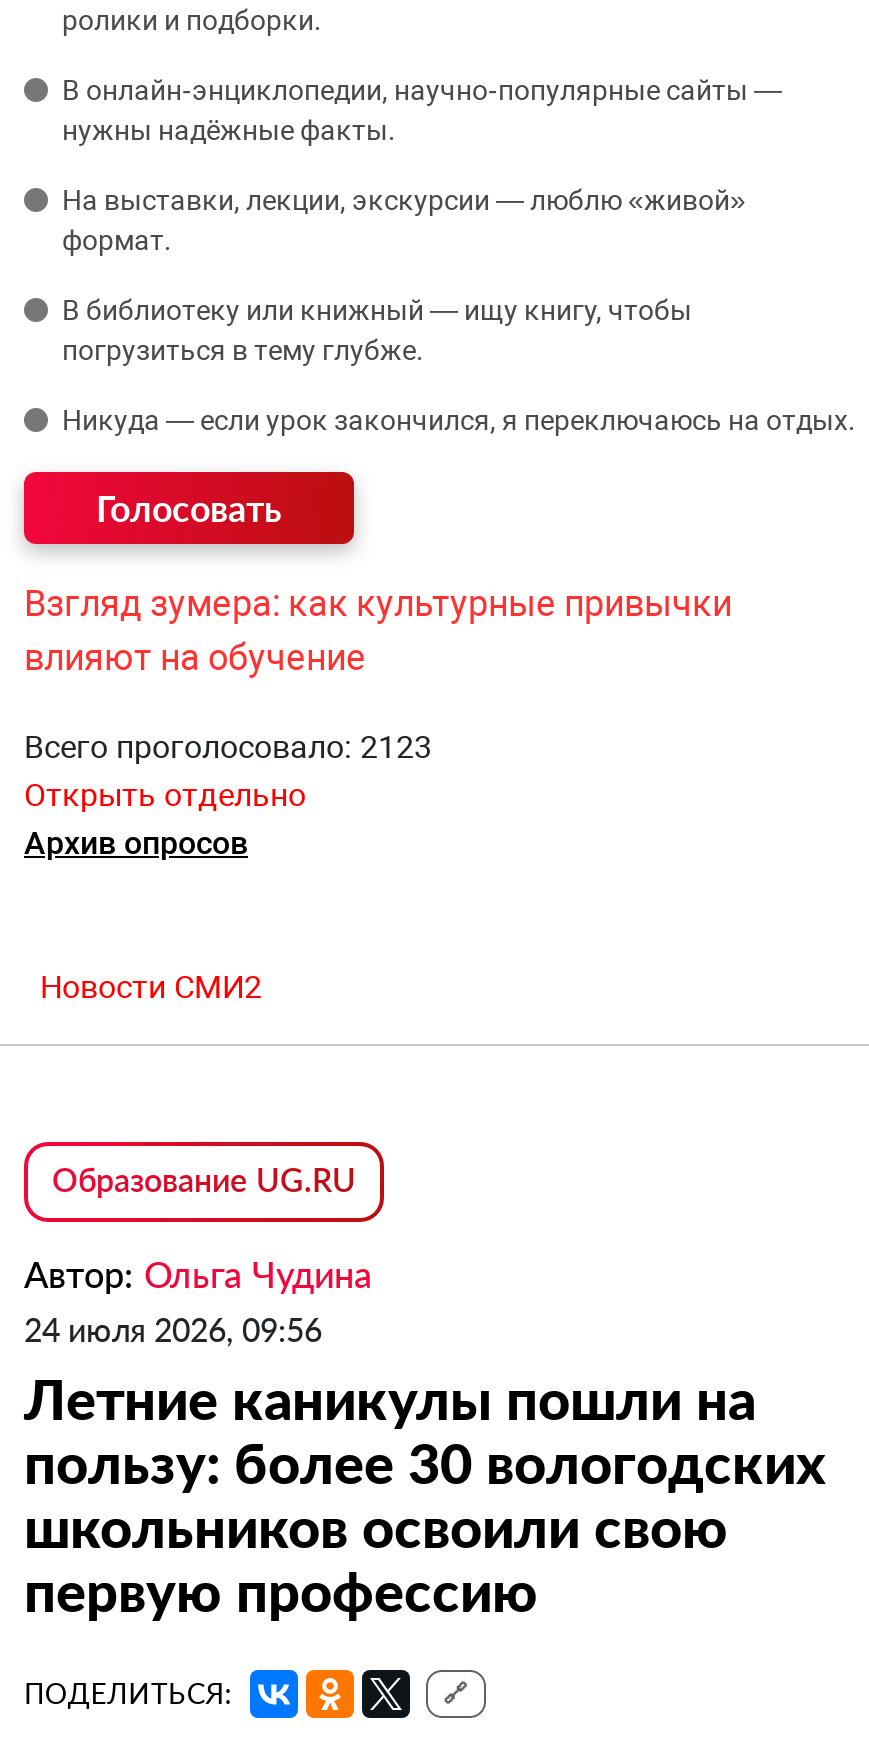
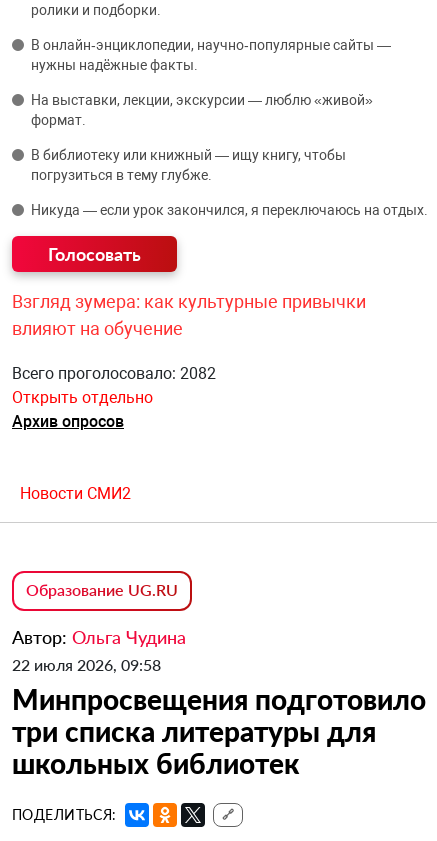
- Всего проголосовало: 2123
+ Всего проголосовало: 2082

- 24 июля 2026, 09:56
- Летние каникулы пошли на
- пользу: более 30 вологодских
- школьников освоили свою
- первую профессию
+ 22 июля 2026, 09:58
+ Минпросвещения подготовило
+ три списка литературы для
+ школьных библиотек
